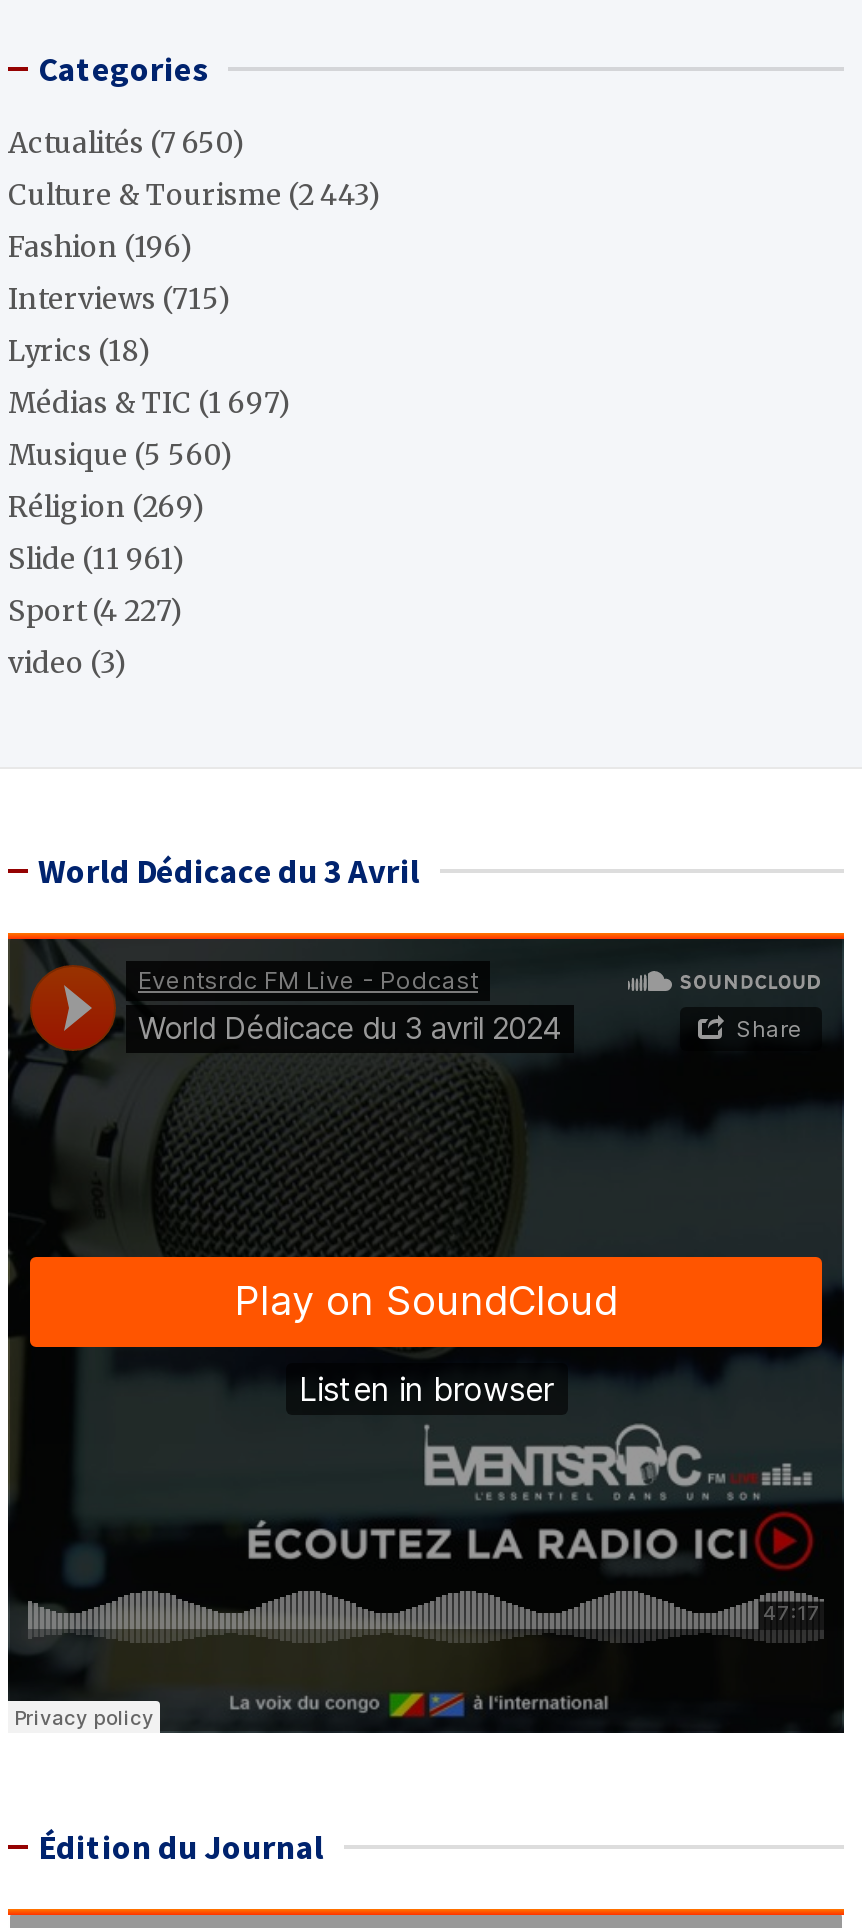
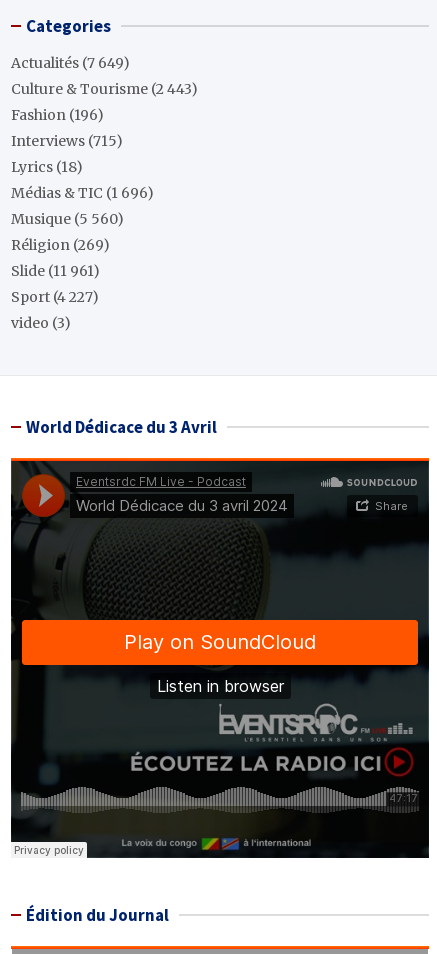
- Actualités (7 650)
+ Actualités (7 649)

- Médias & TIC (1 697)
+ Médias & TIC (1 696)
